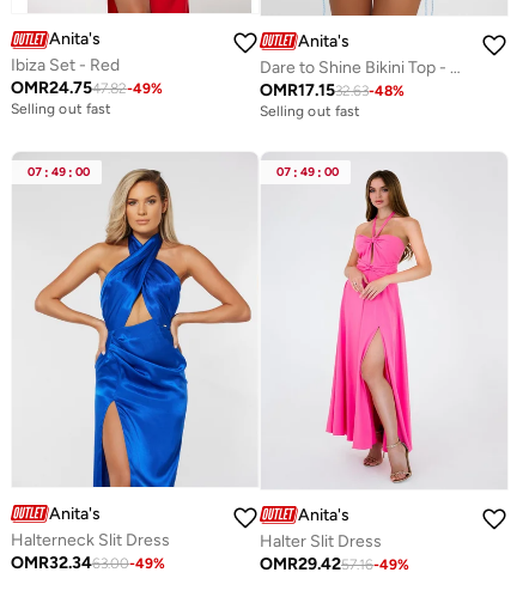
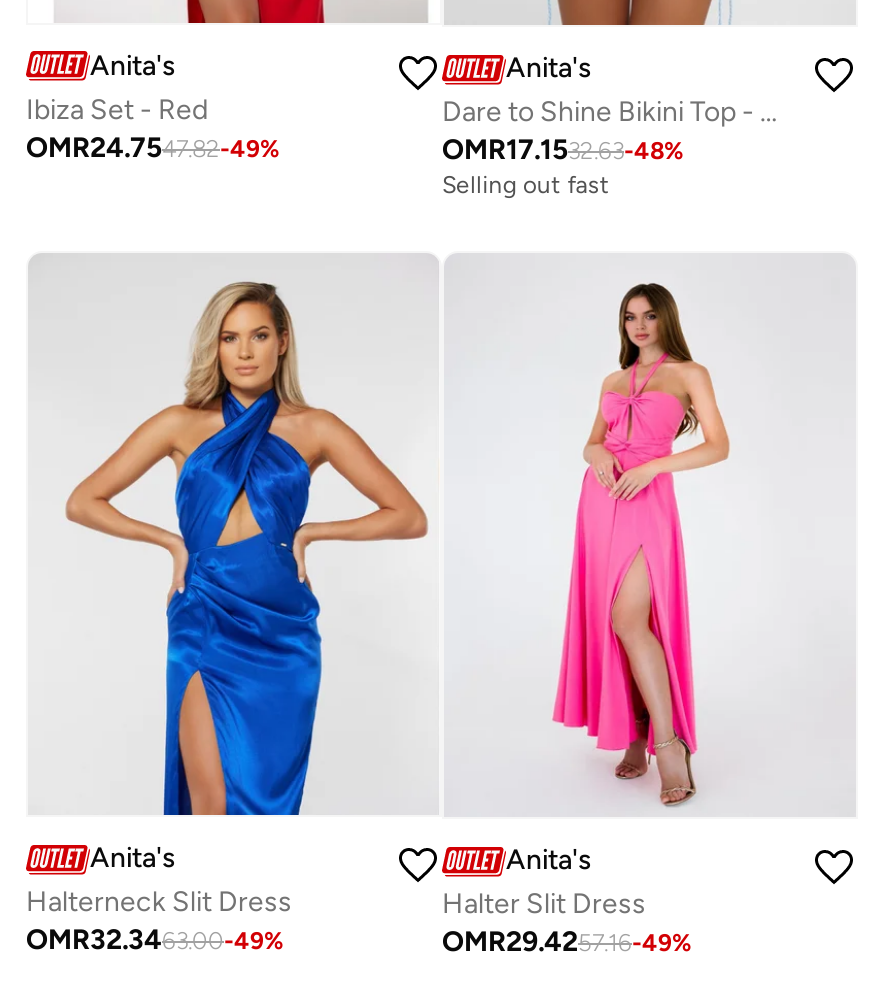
- Selling out fast

- 07 : 49 : 00

- 07 : 49 : 00
